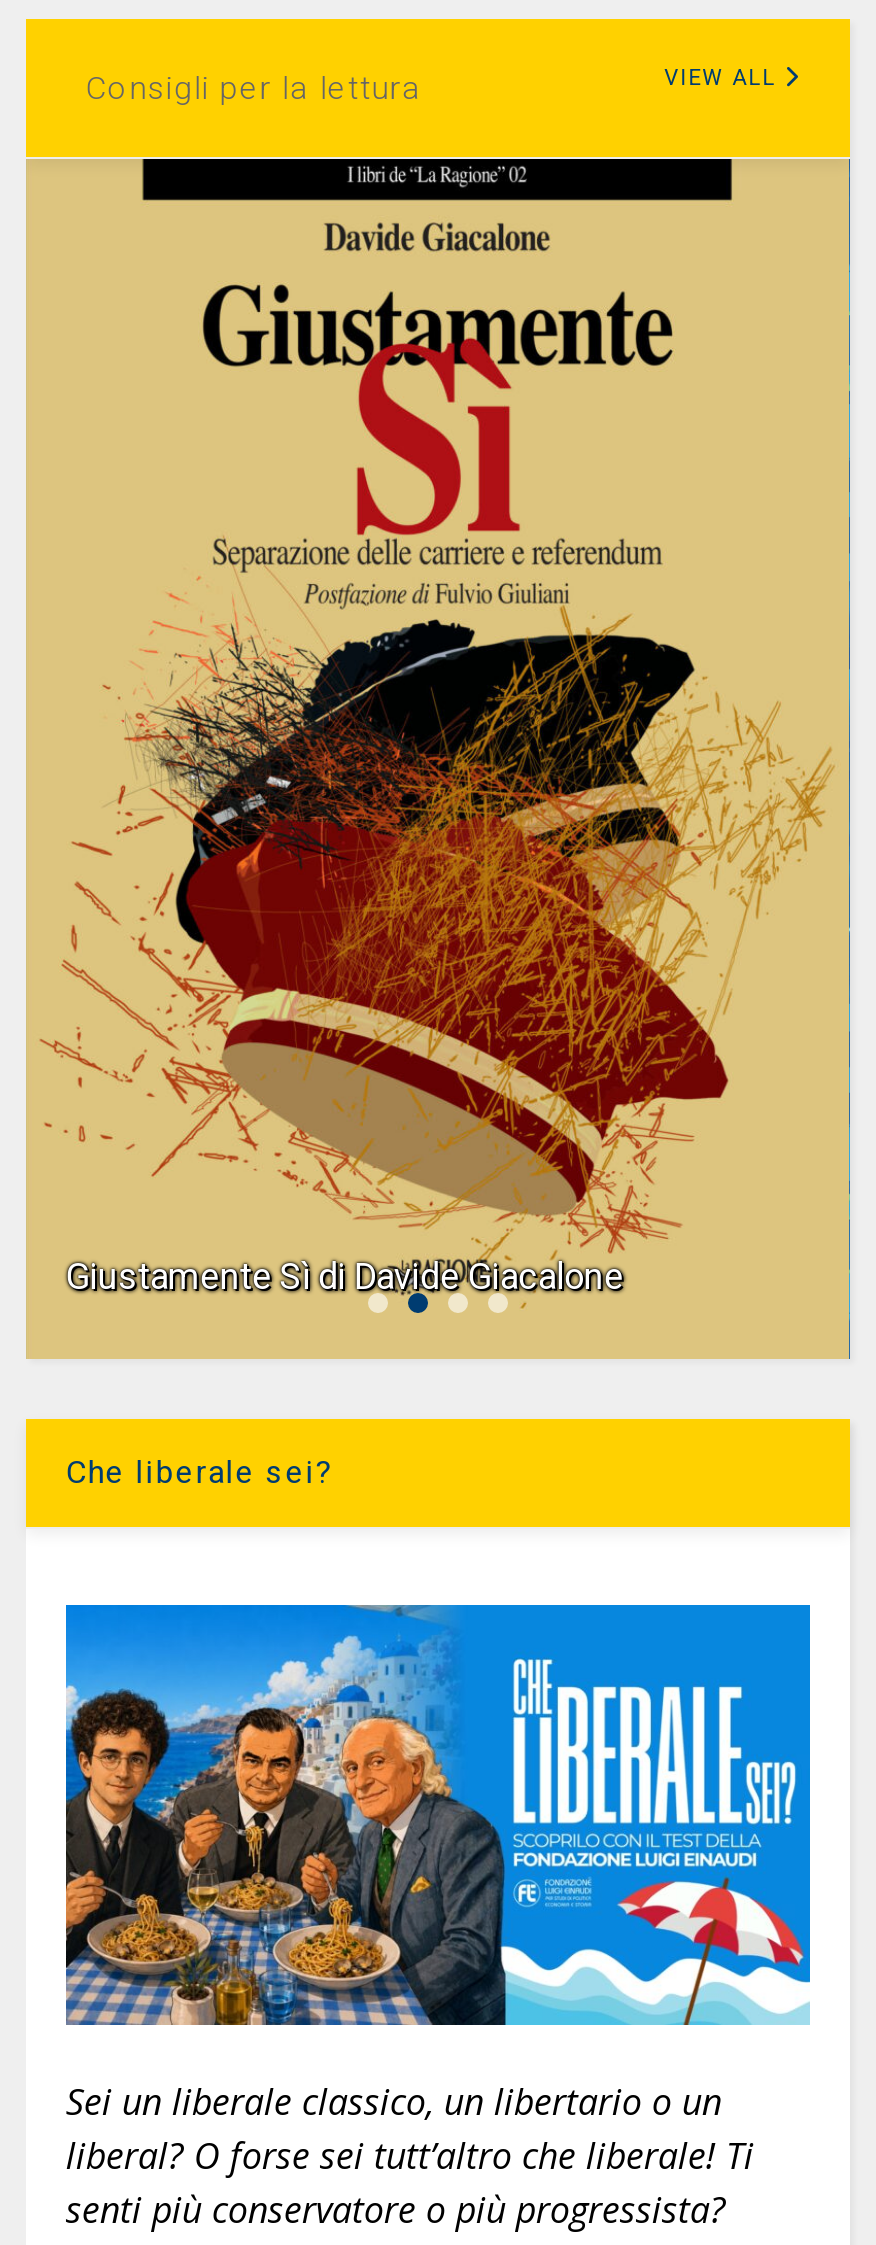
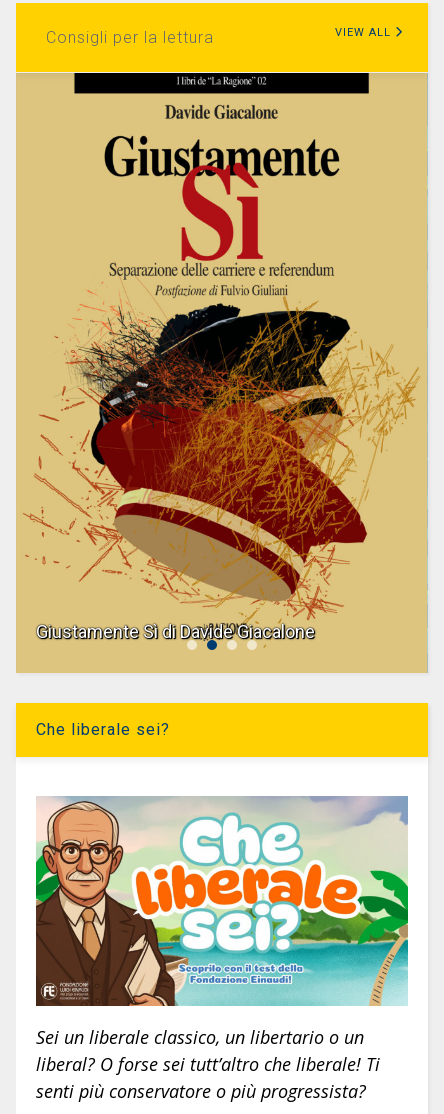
- [image]
+ [image]
